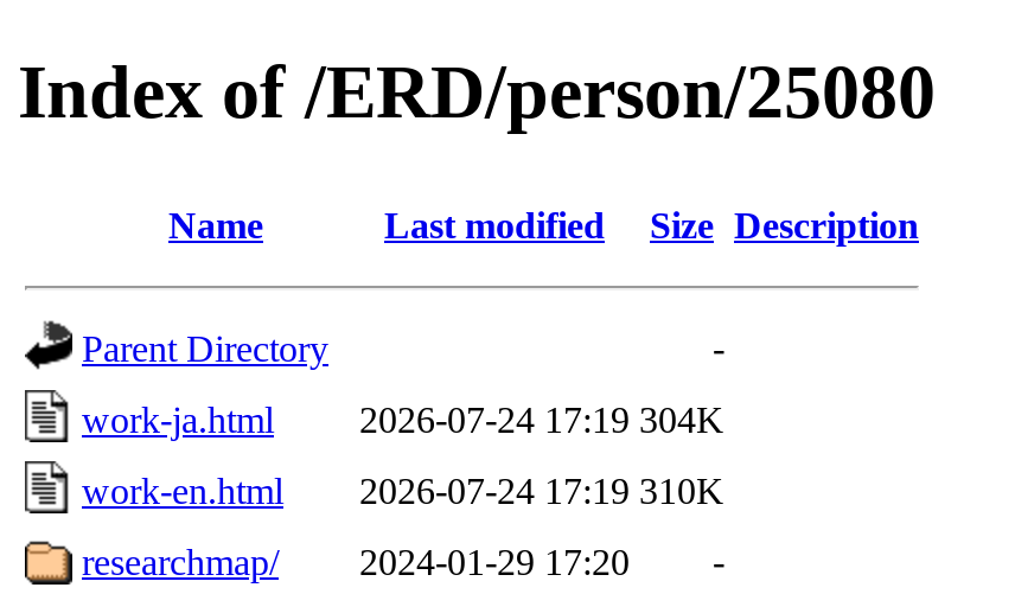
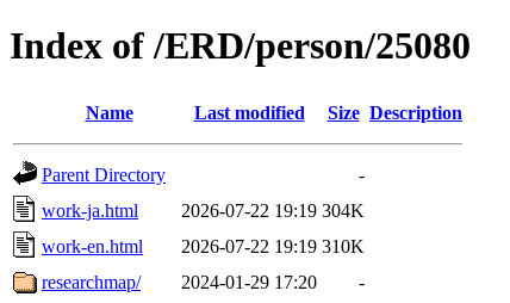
- 2026-07-24 17:19 304K
+ 2026-07-22 19:19 304K

- work-en.html 2026-07-24 17:19 310K
+ work-en.html 2026-07-22 19:19 310K
